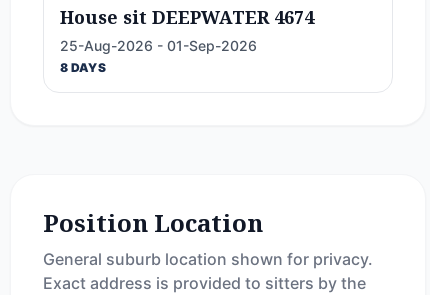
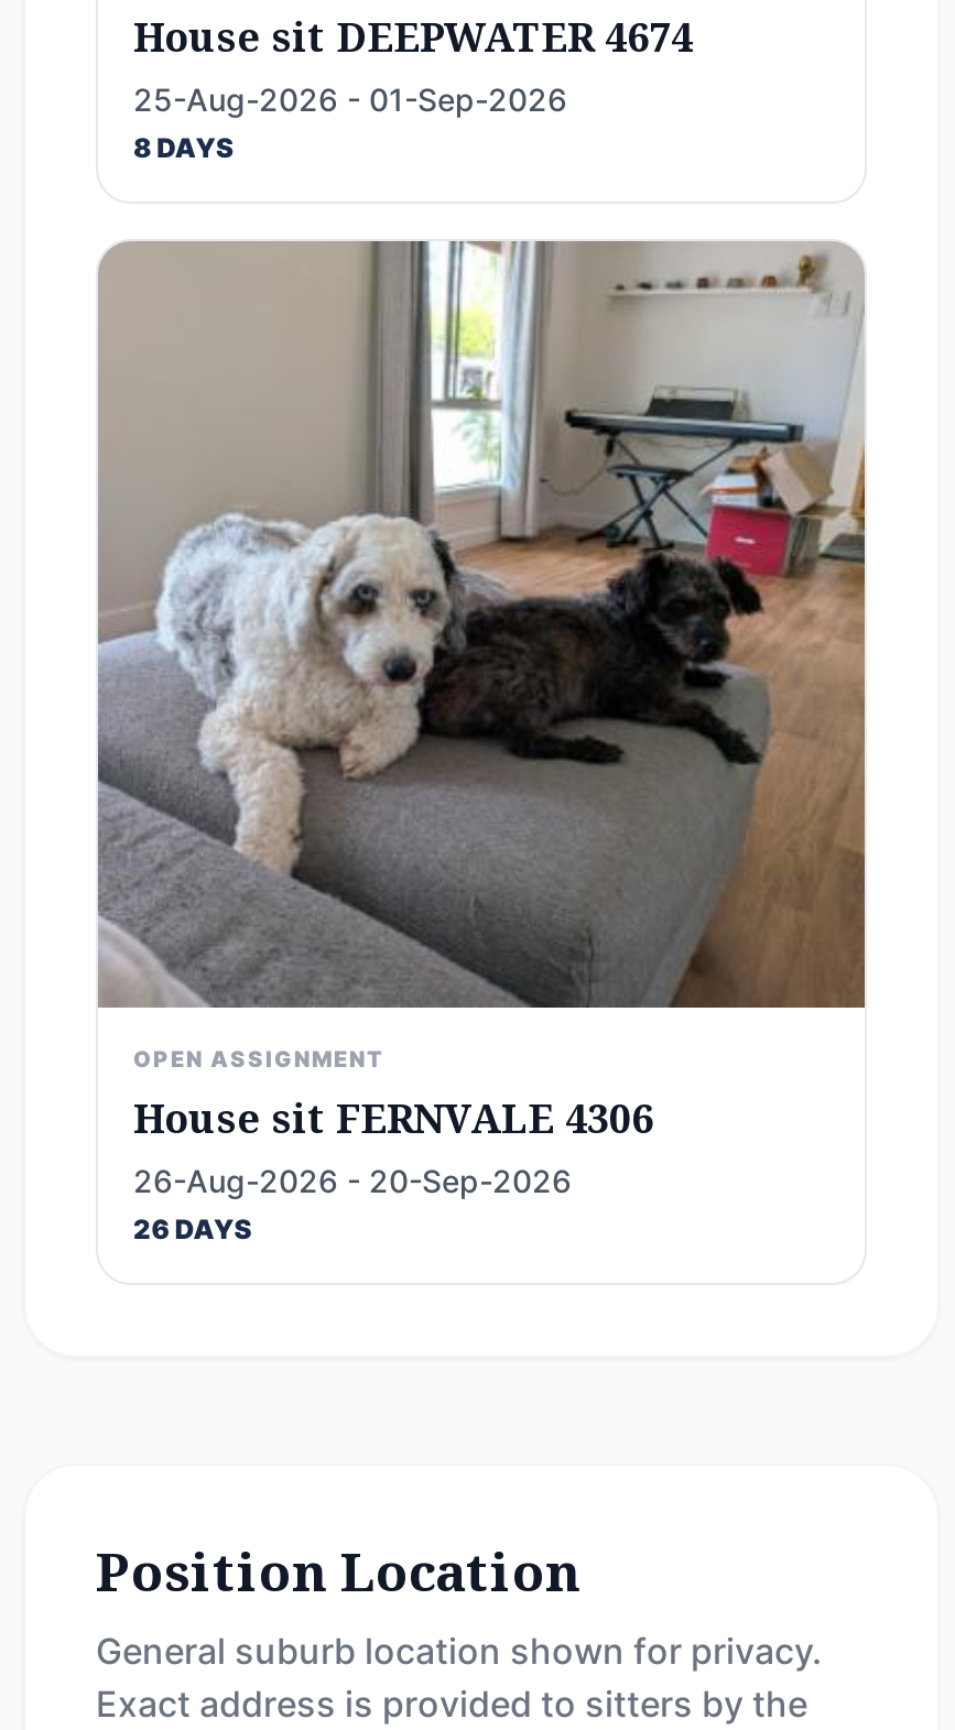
+ [image]
+ OPEN ASSIGNMENT
+ House sit FERNVALE 4306
+ 26-Aug-2026 - 20-Sep-2026
+ 26 DAYS
